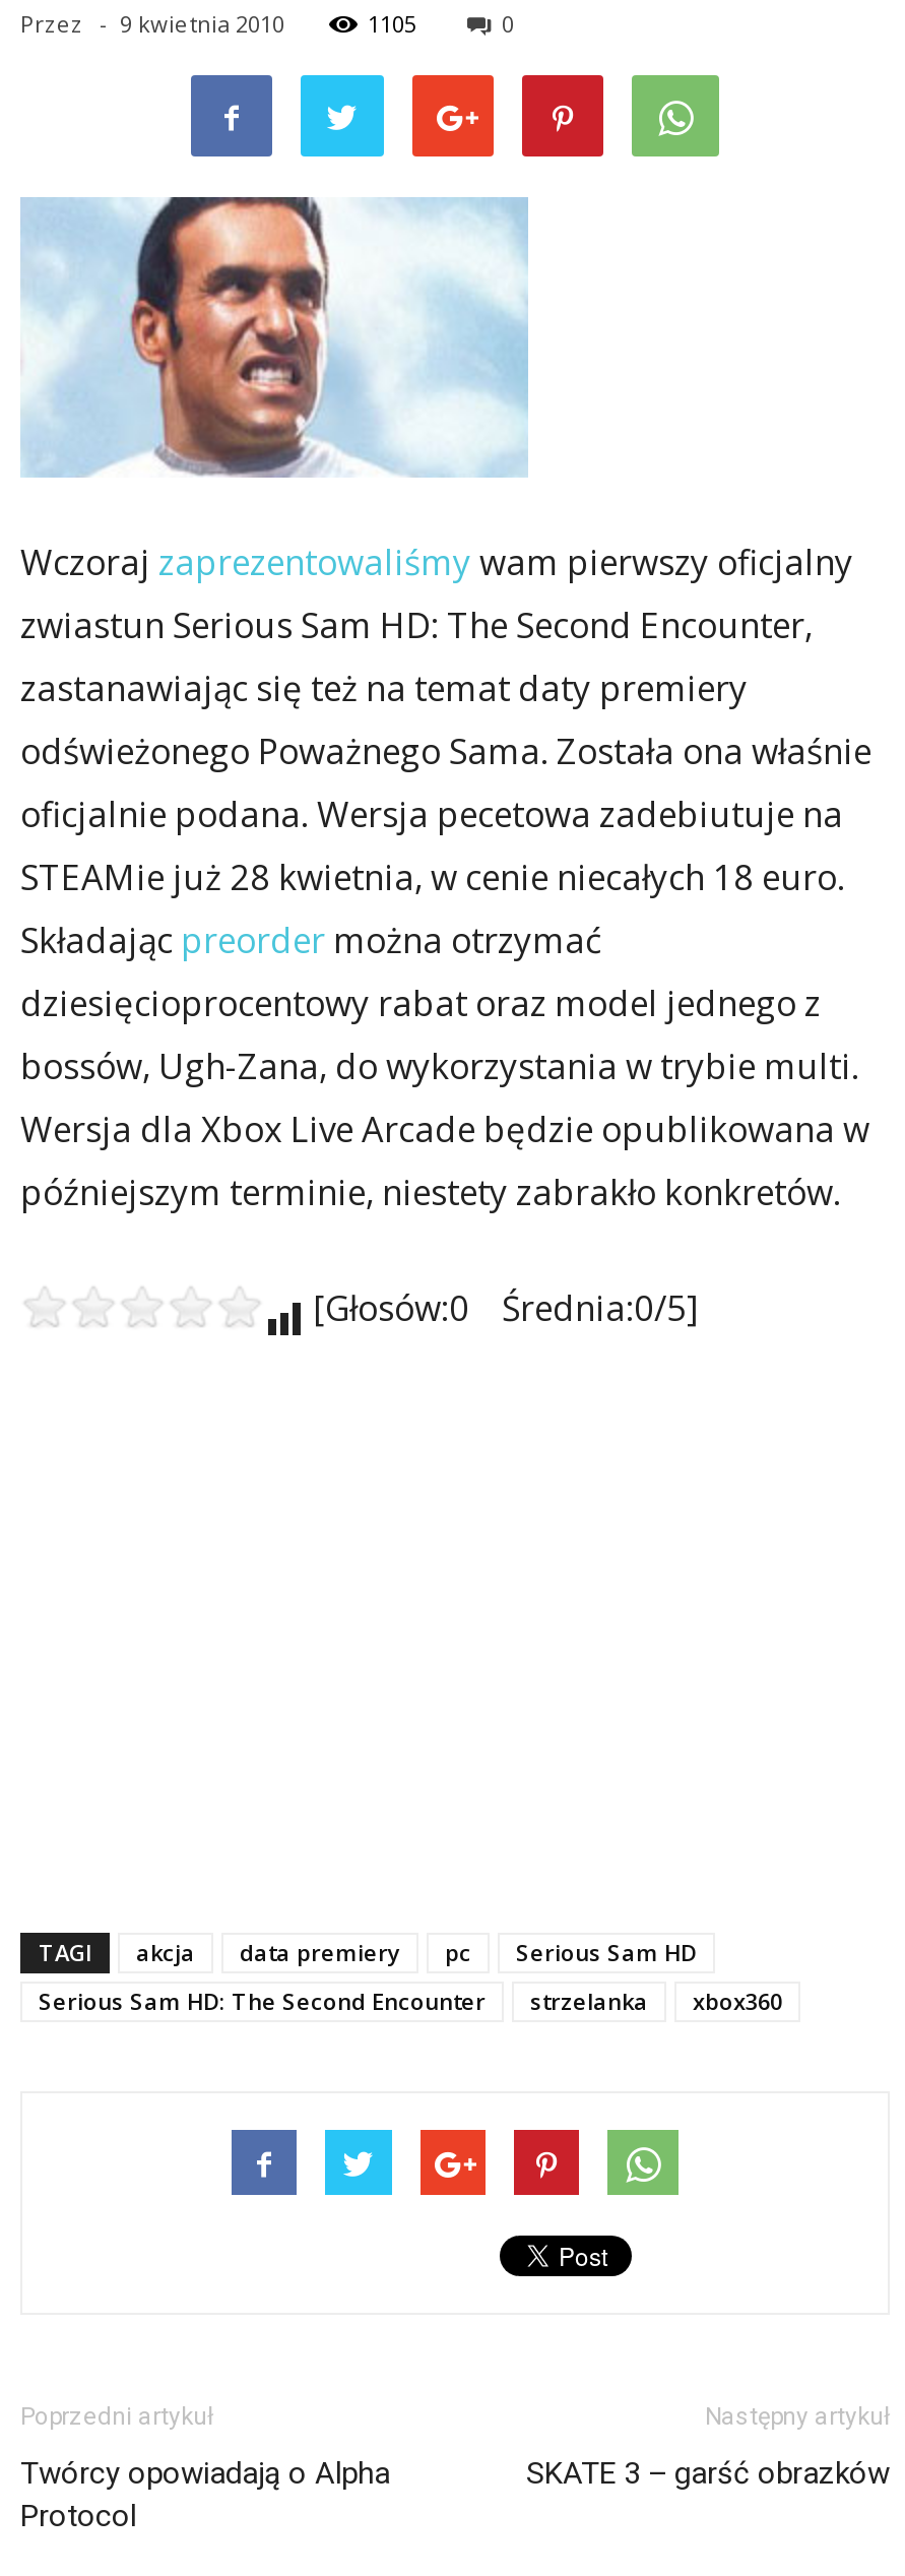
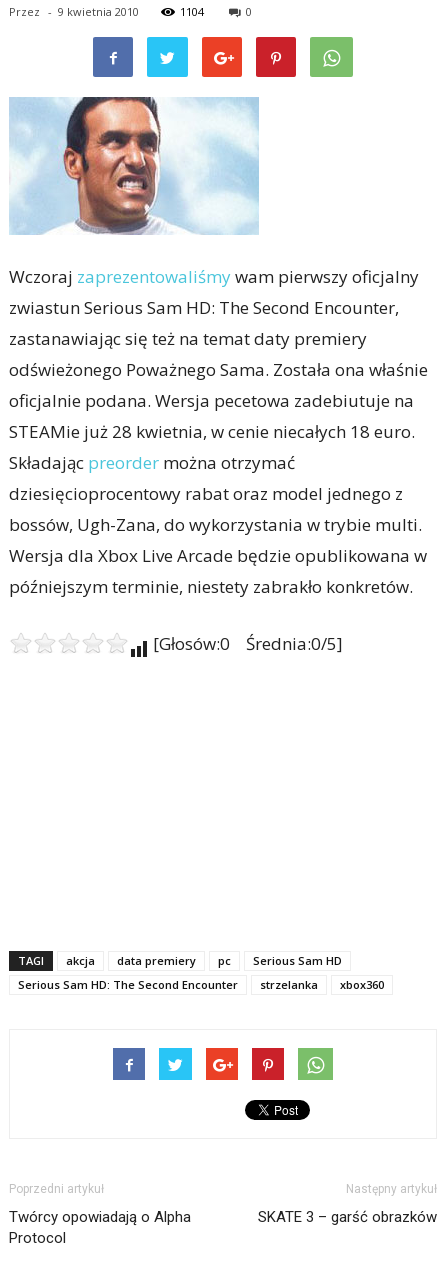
- 1105
+ 1104
